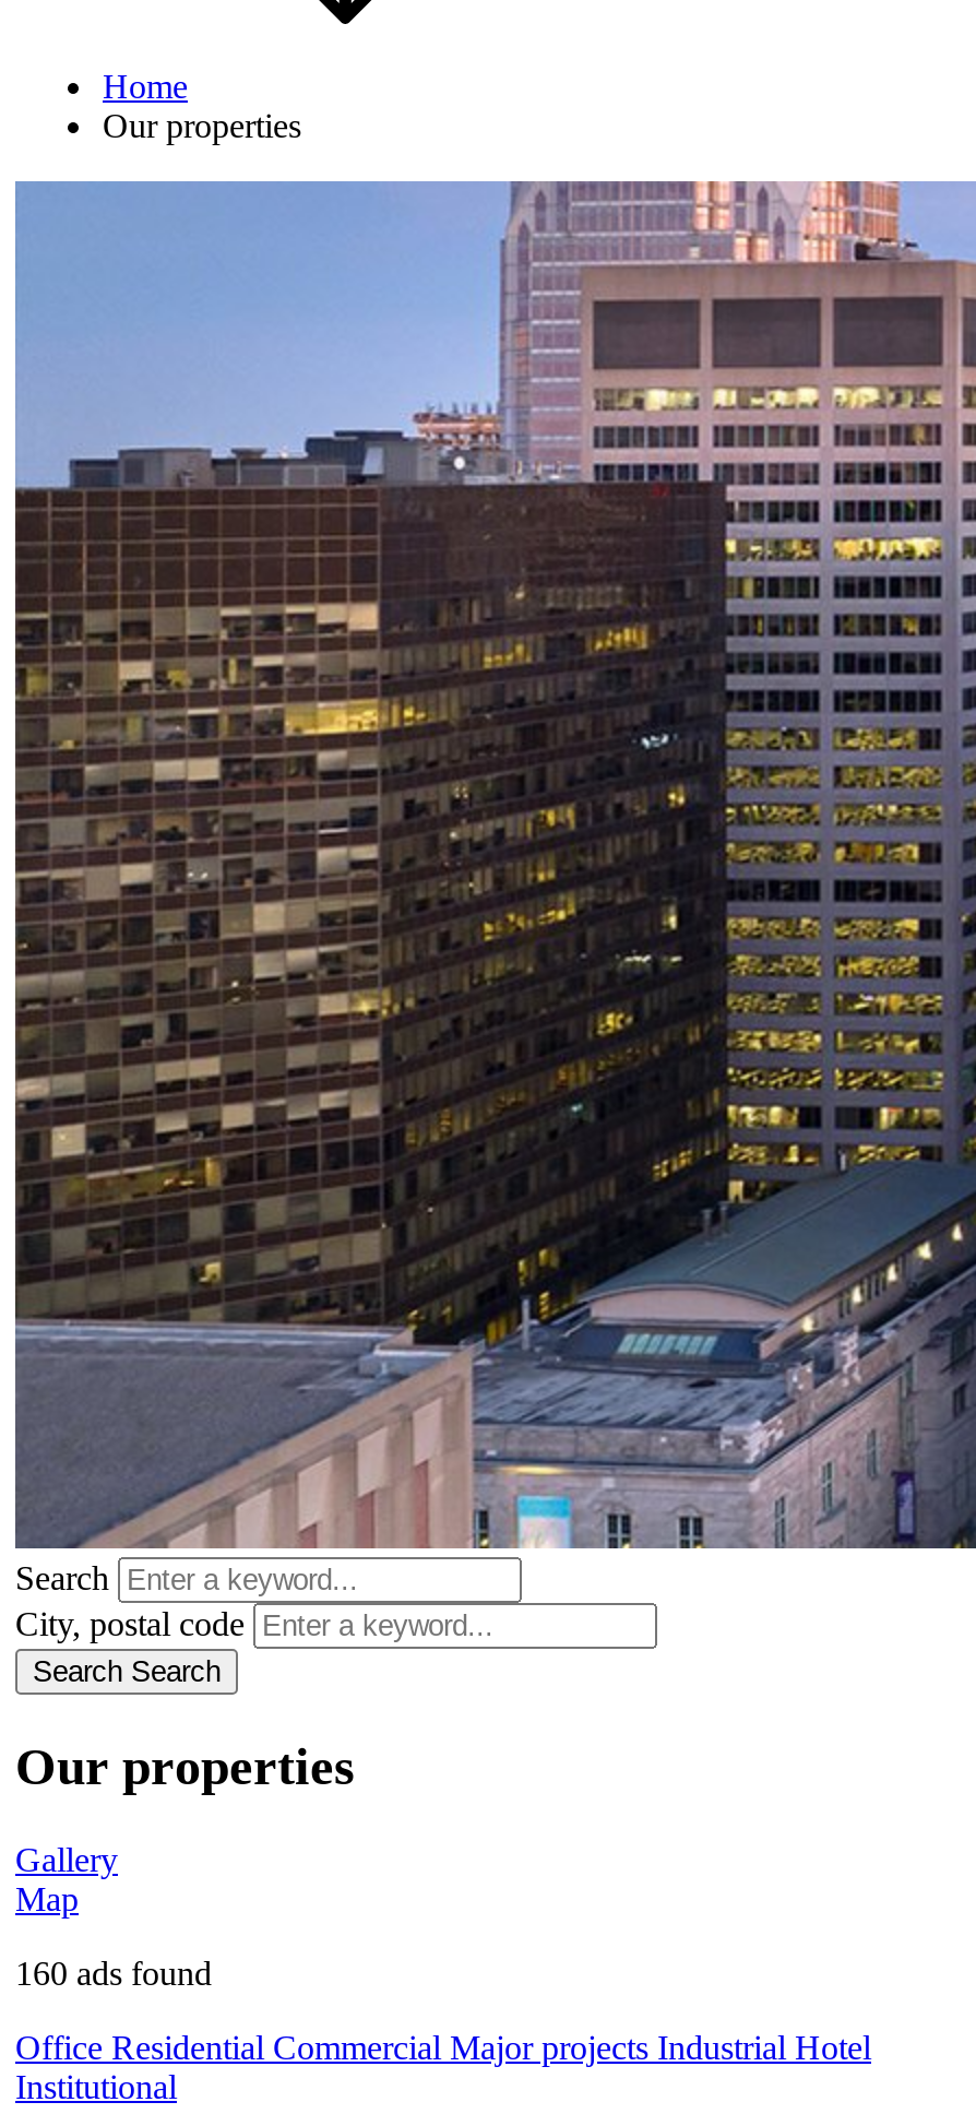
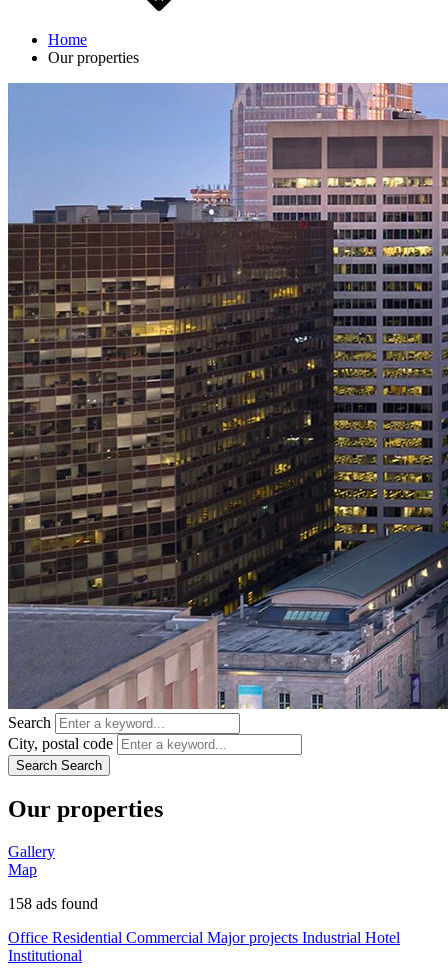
- 160 ads found
+ 158 ads found
